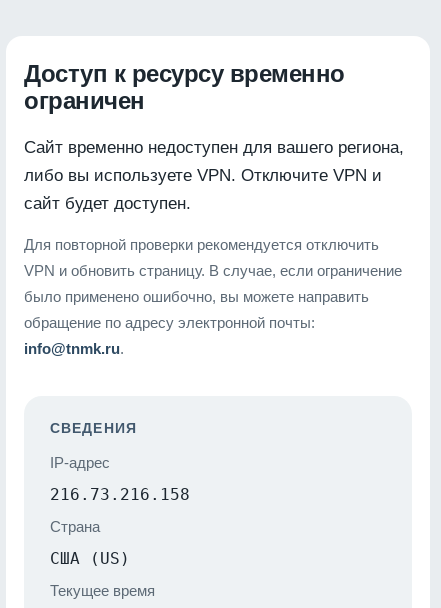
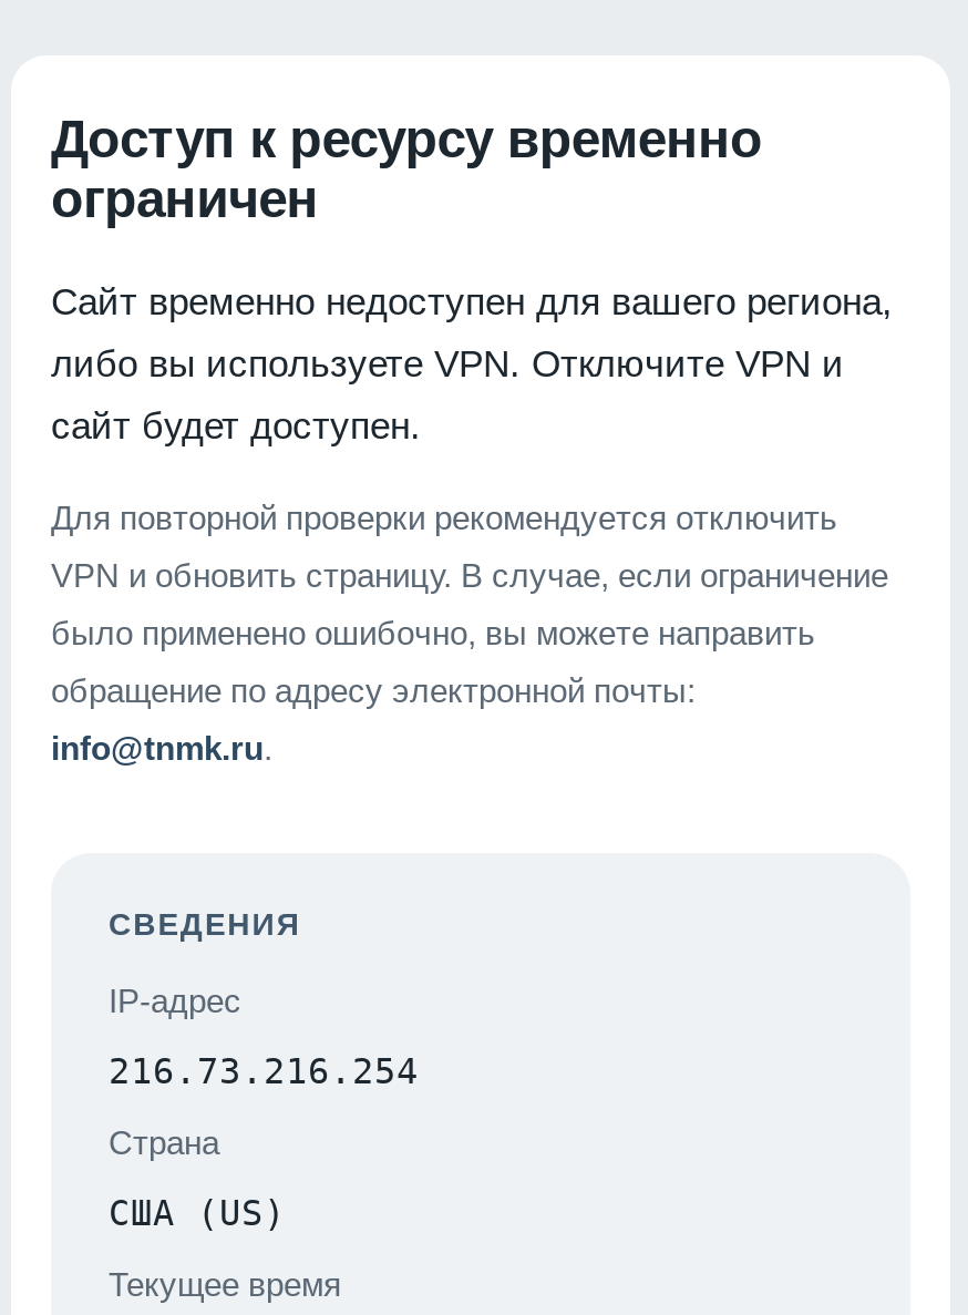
- 216.73.216.158
+ 216.73.216.254
